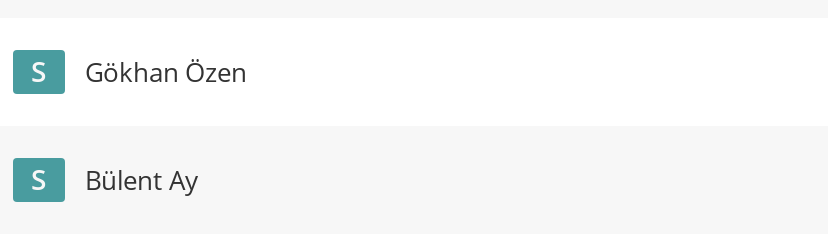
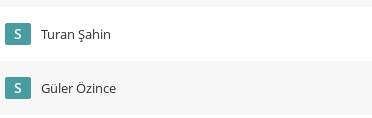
- Gökhan Özen
+ Turan Şahin

- Bülent Ay
+ Güler Özince
